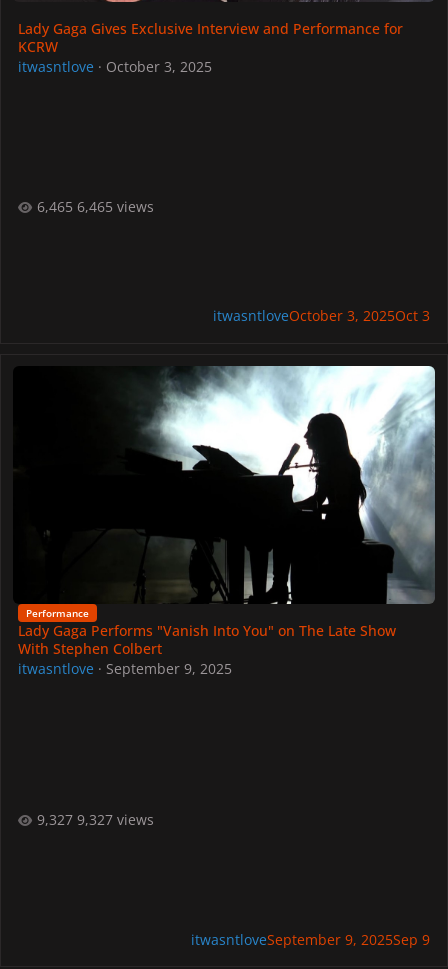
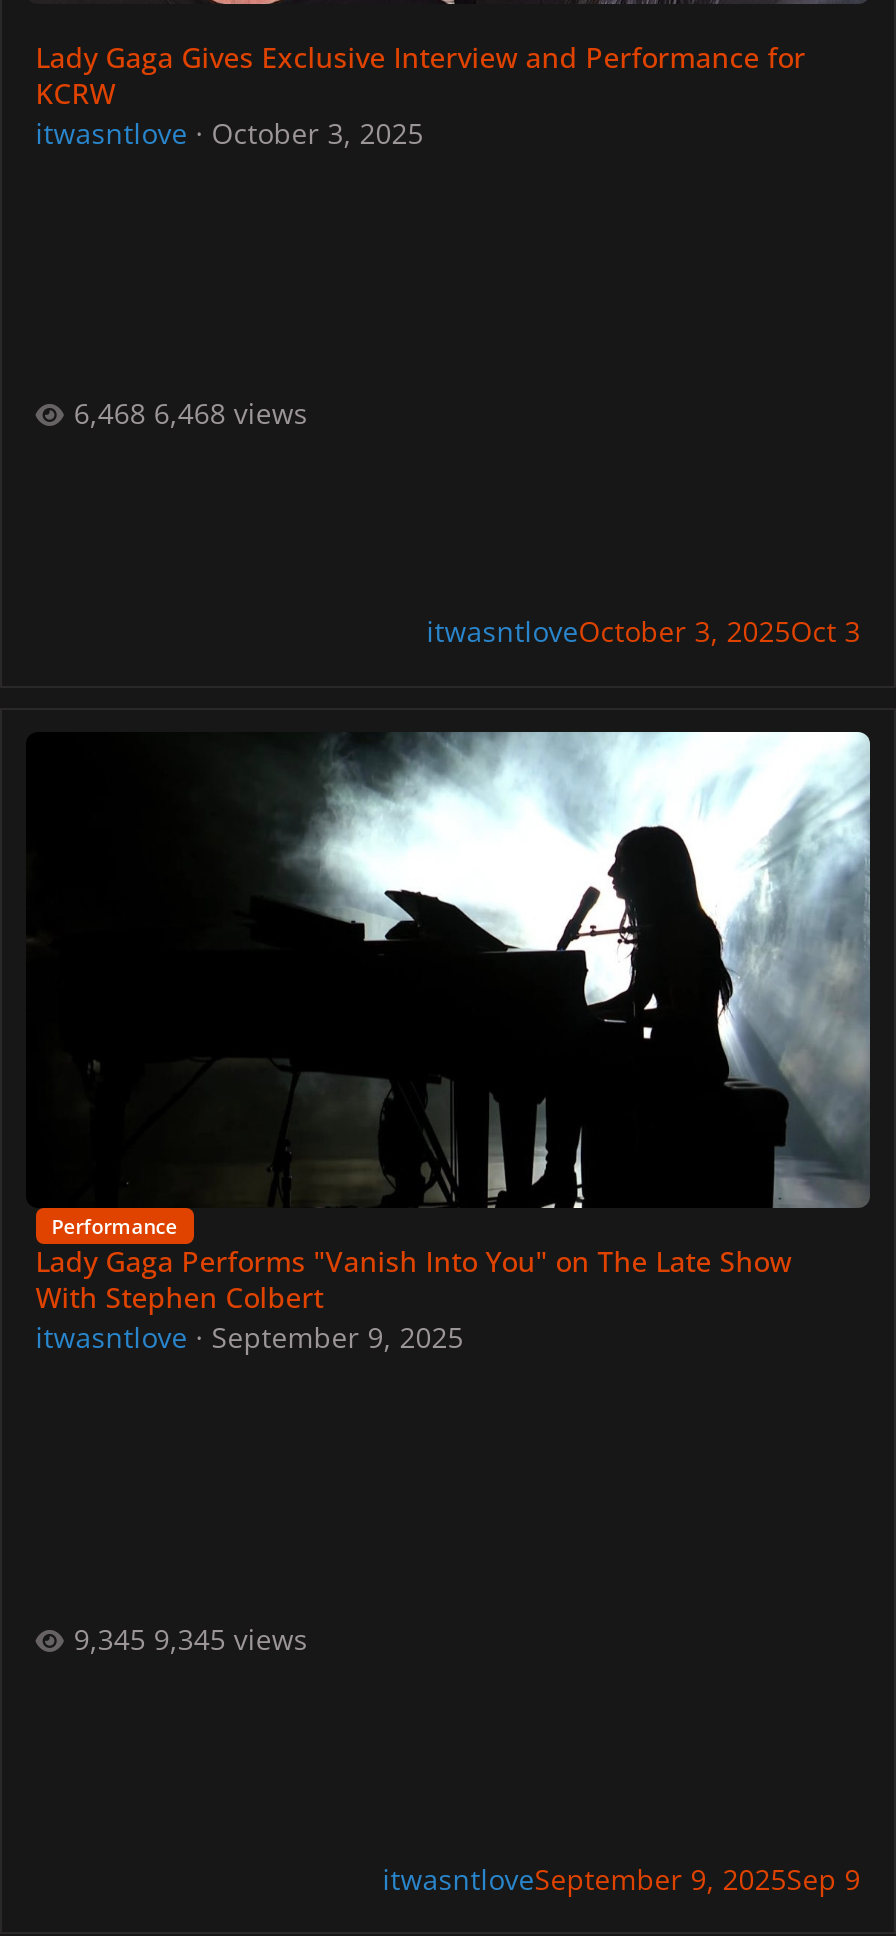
- 6,465 views
+ 6,468 views

- 9,327 views
+ 9,345 views
